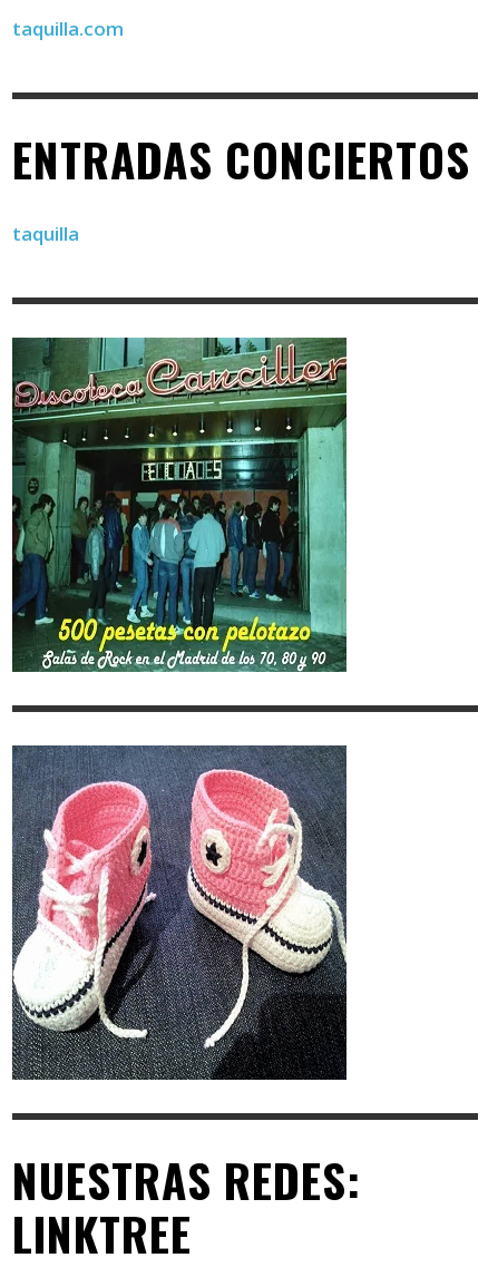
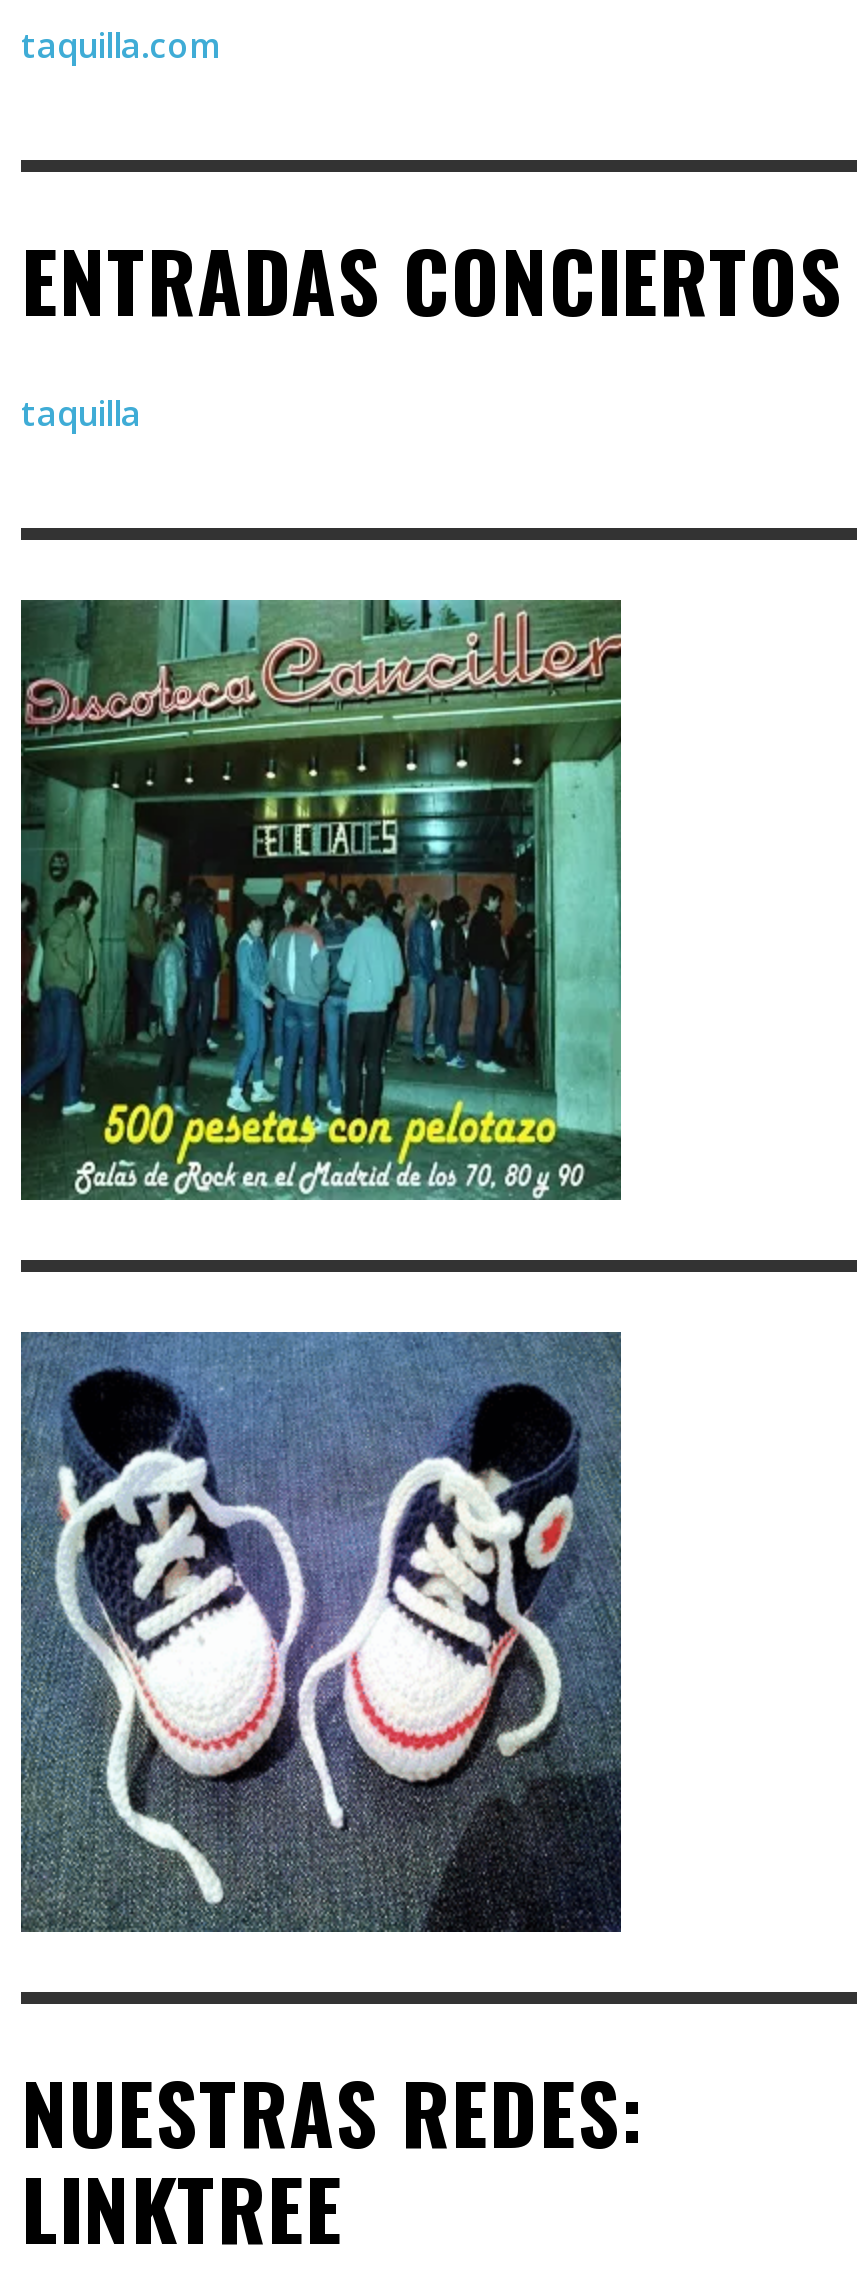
- [image]
+ [image]
